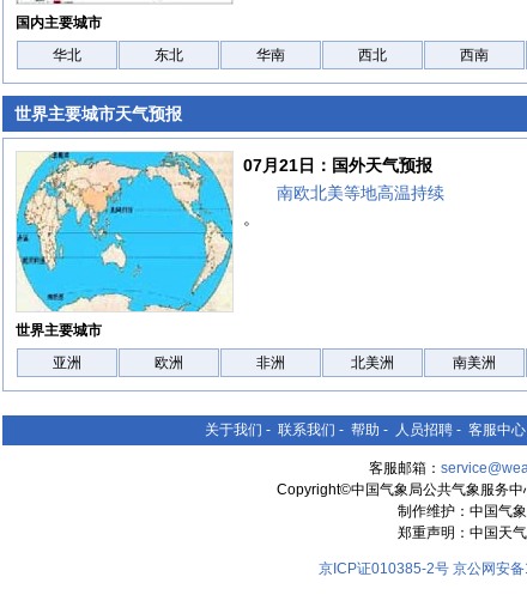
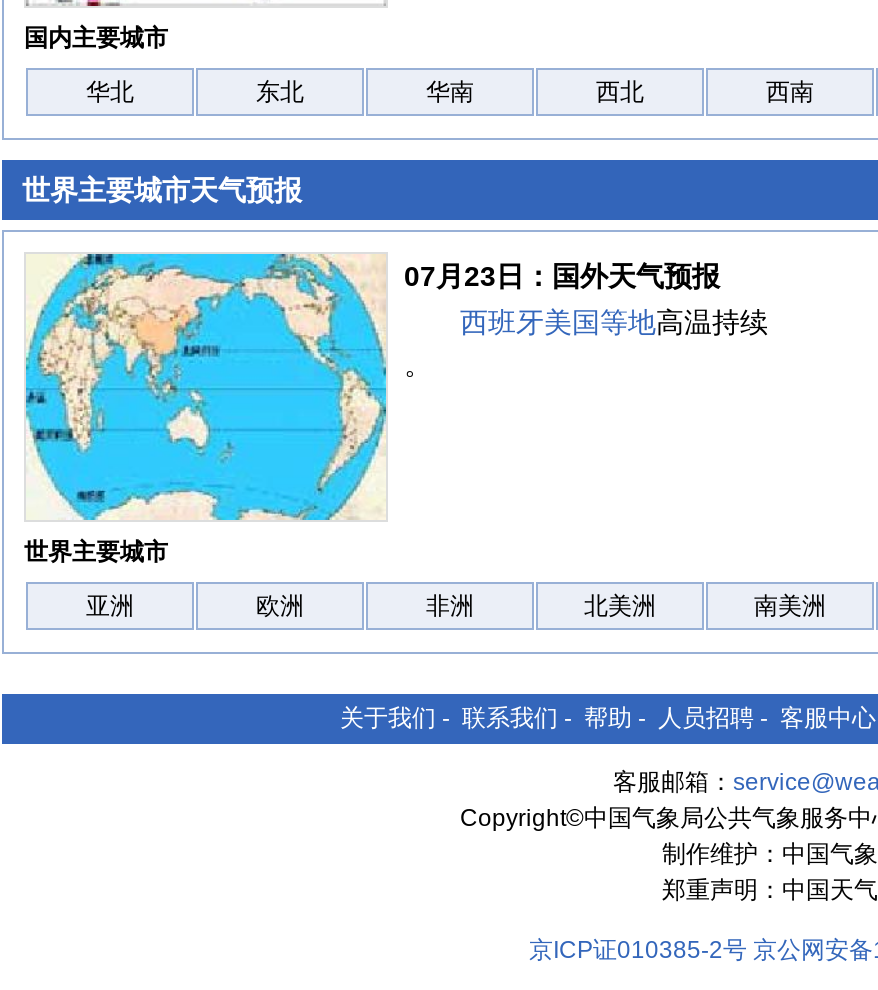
- 07月21日：国外天气预报
- 南欧北美等地高温持续
+ 07月23日：国外天气预报
+ 西班牙美国等地高温持续
